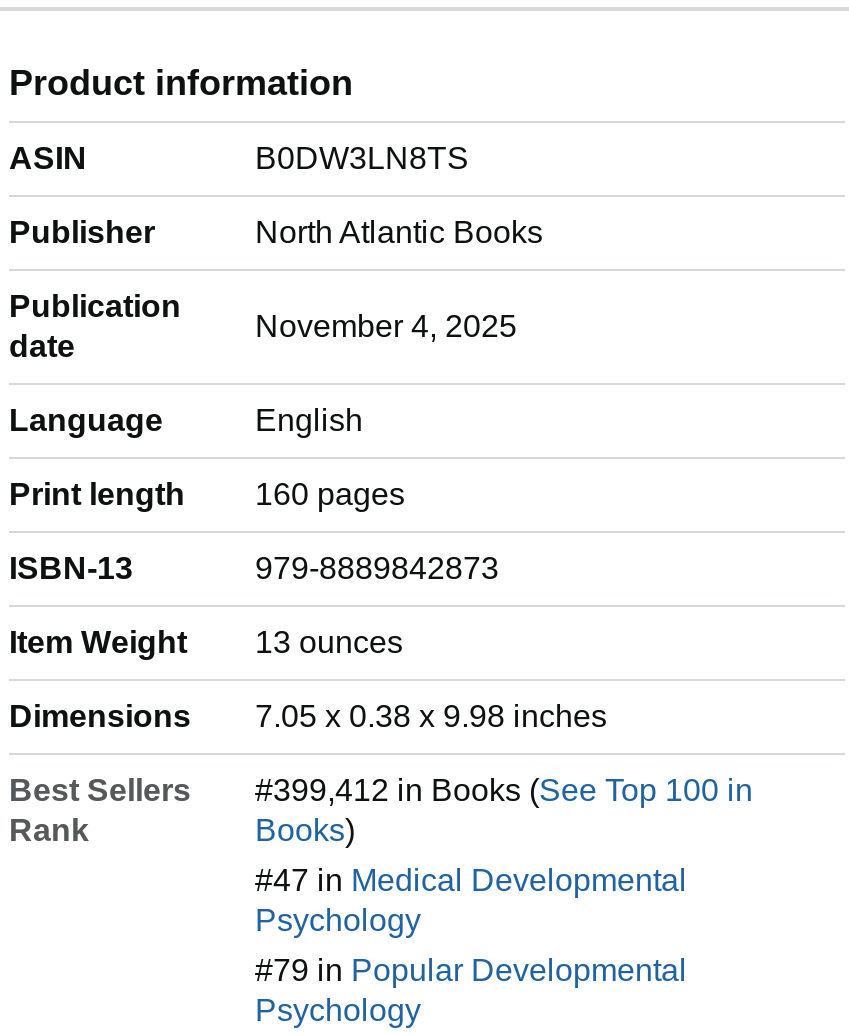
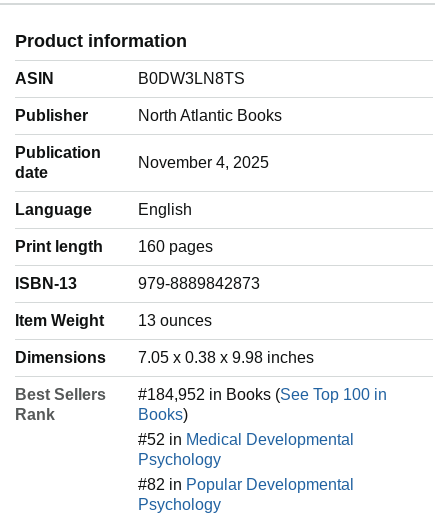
- #399,412 in Books (See Top 100 in
+ #184,952 in Books (See Top 100 in

- #47 in Medical Developmental
+ #52 in Medical Developmental

- #79 in Popular Developmental
+ #82 in Popular Developmental
